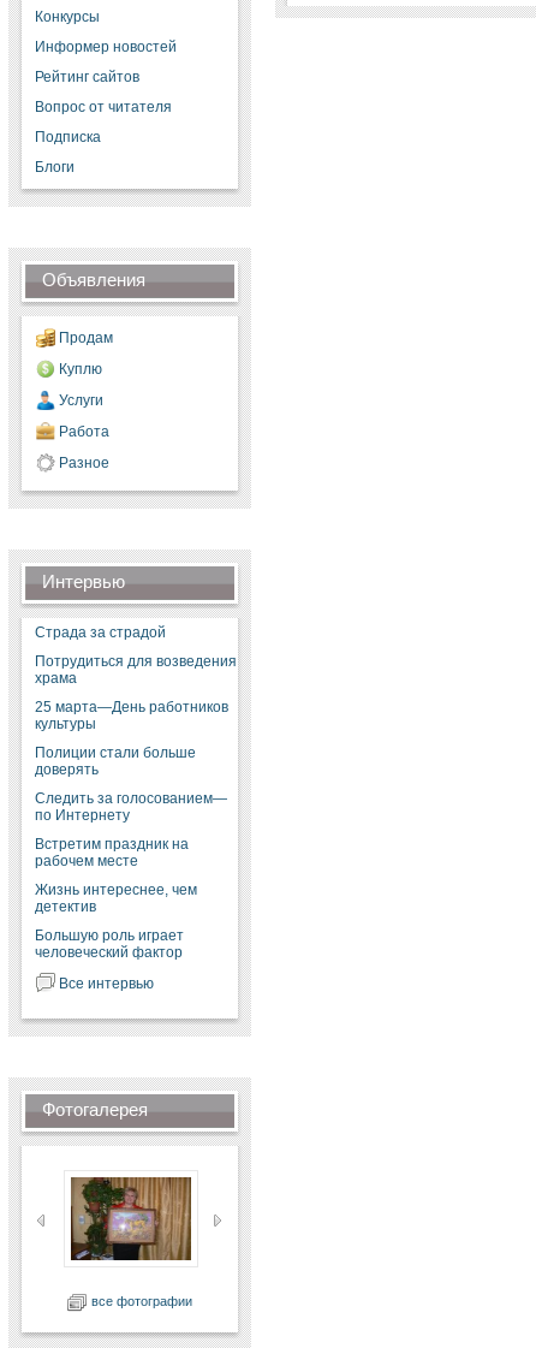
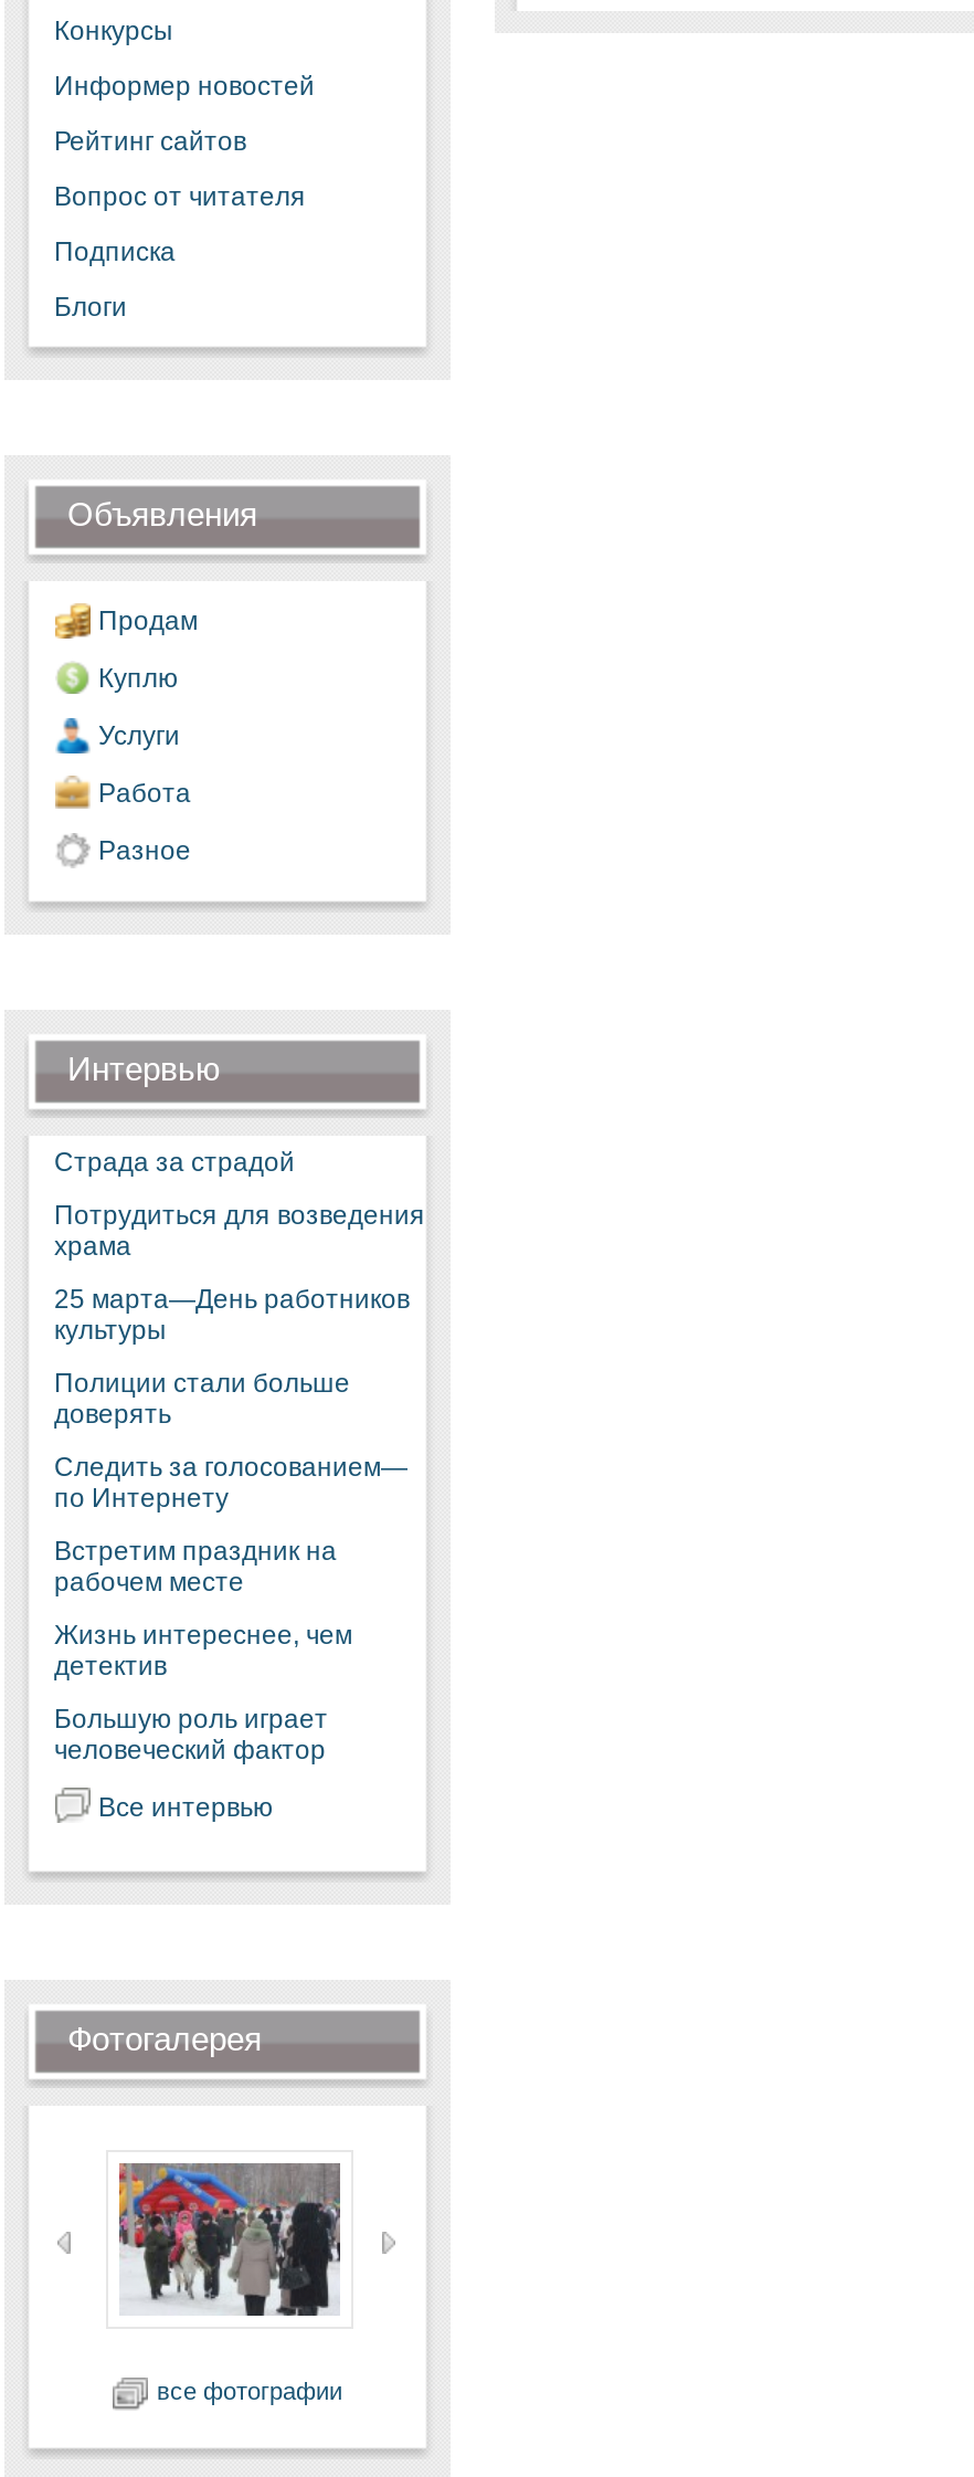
- [image]
+ [image]
